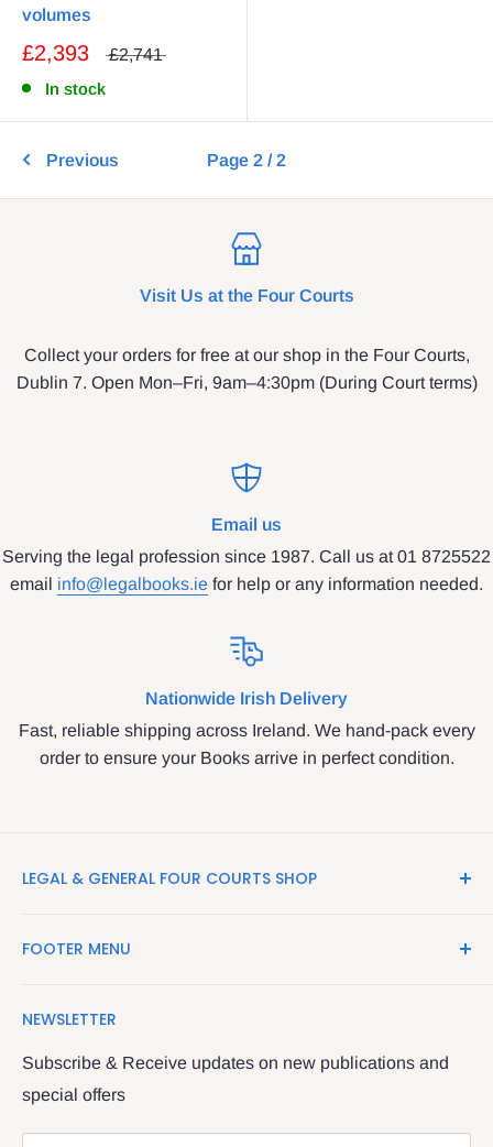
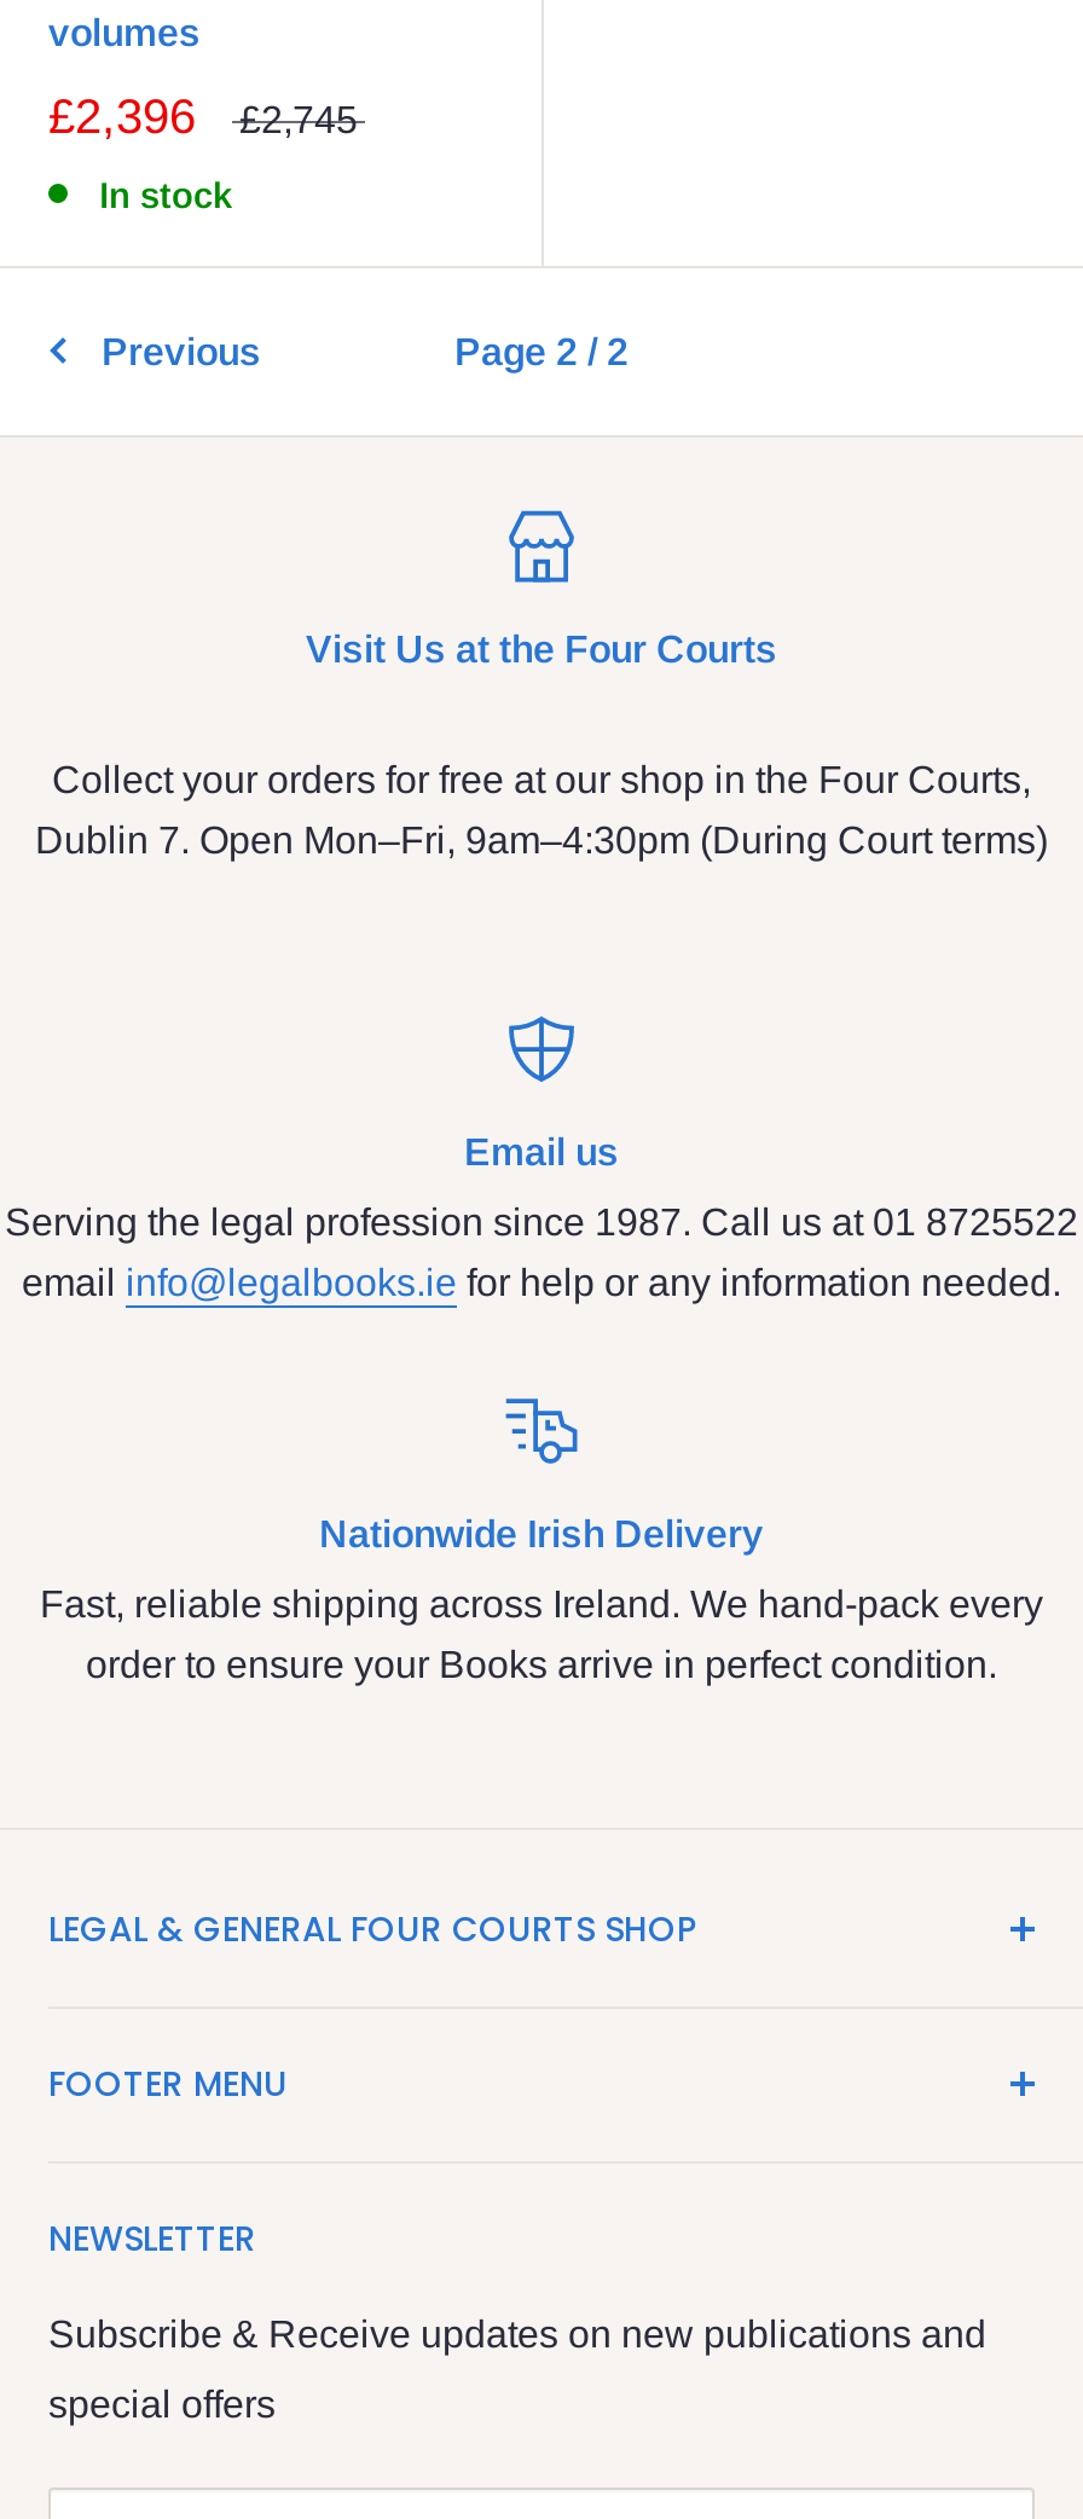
- £2,393
+ £2,396

- £2,741
+ £2,745
